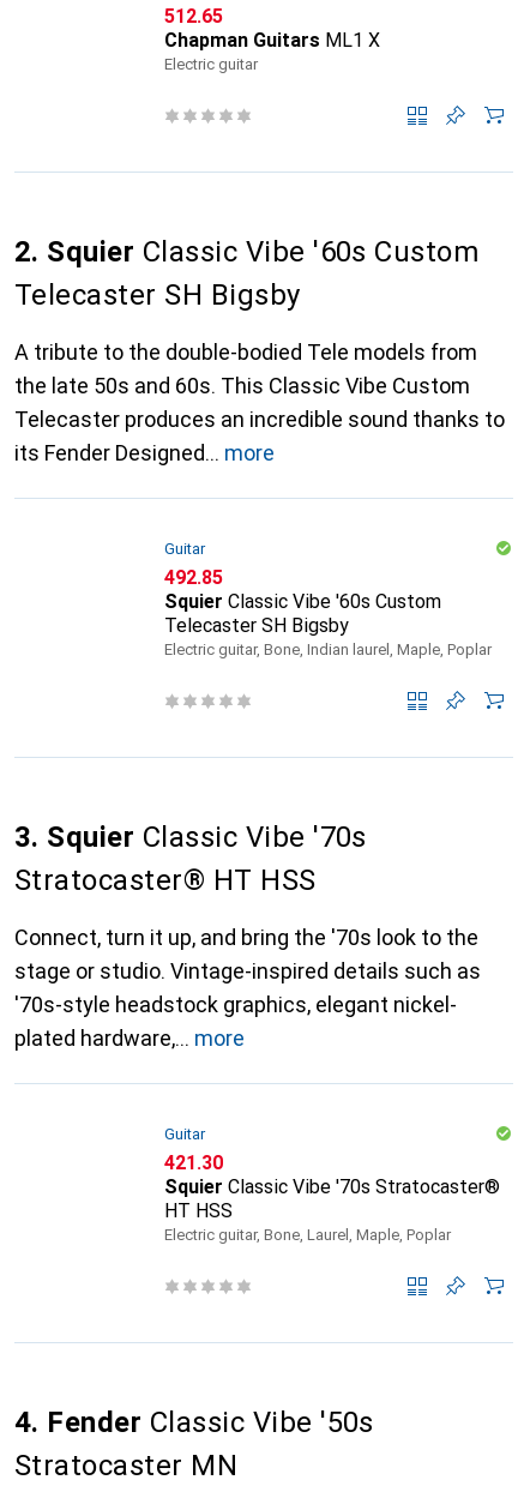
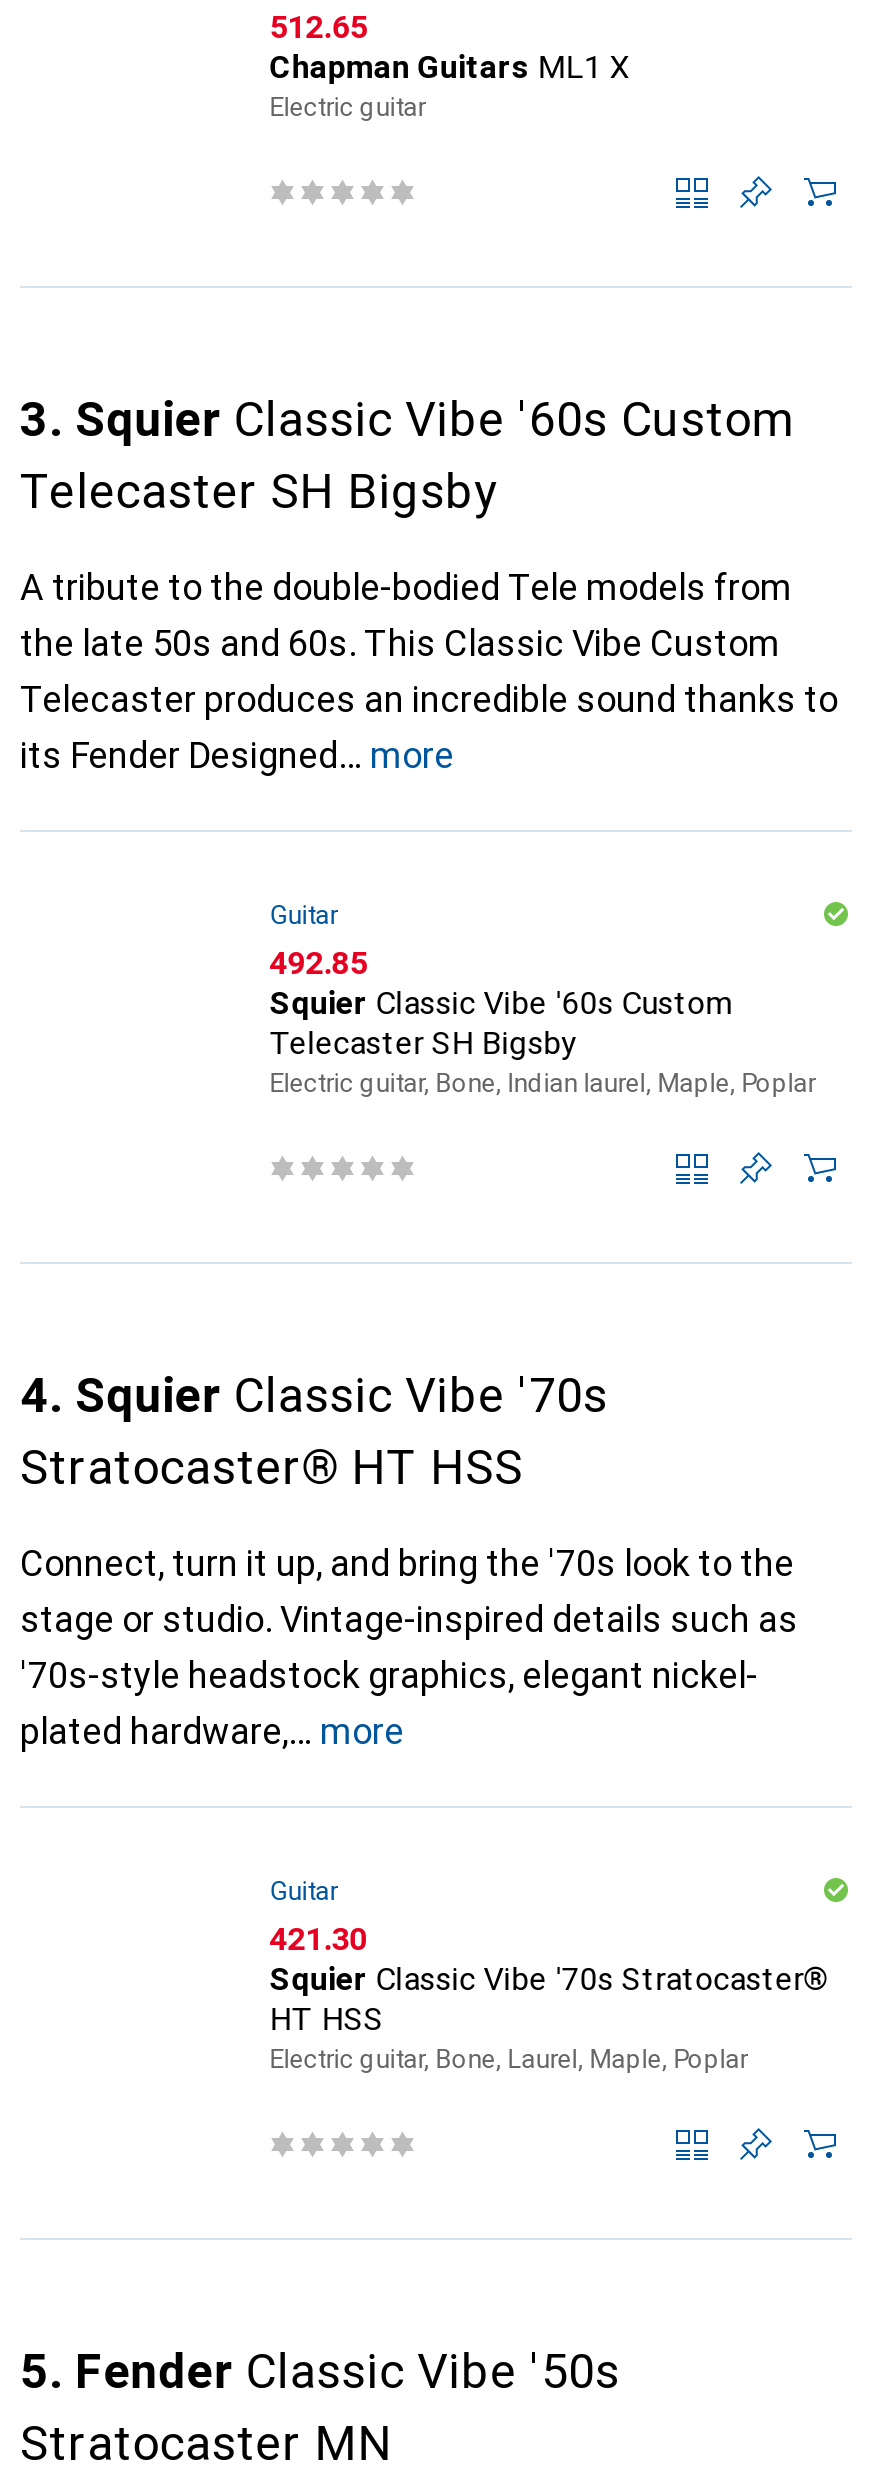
- 2. Squier Classic Vibe '60s Custom
+ 3. Squier Classic Vibe '60s Custom

- 3. Squier Classic Vibe '70s
+ 4. Squier Classic Vibe '70s

- 4. Fender Classic Vibe '50s
+ 5. Fender Classic Vibe '50s
